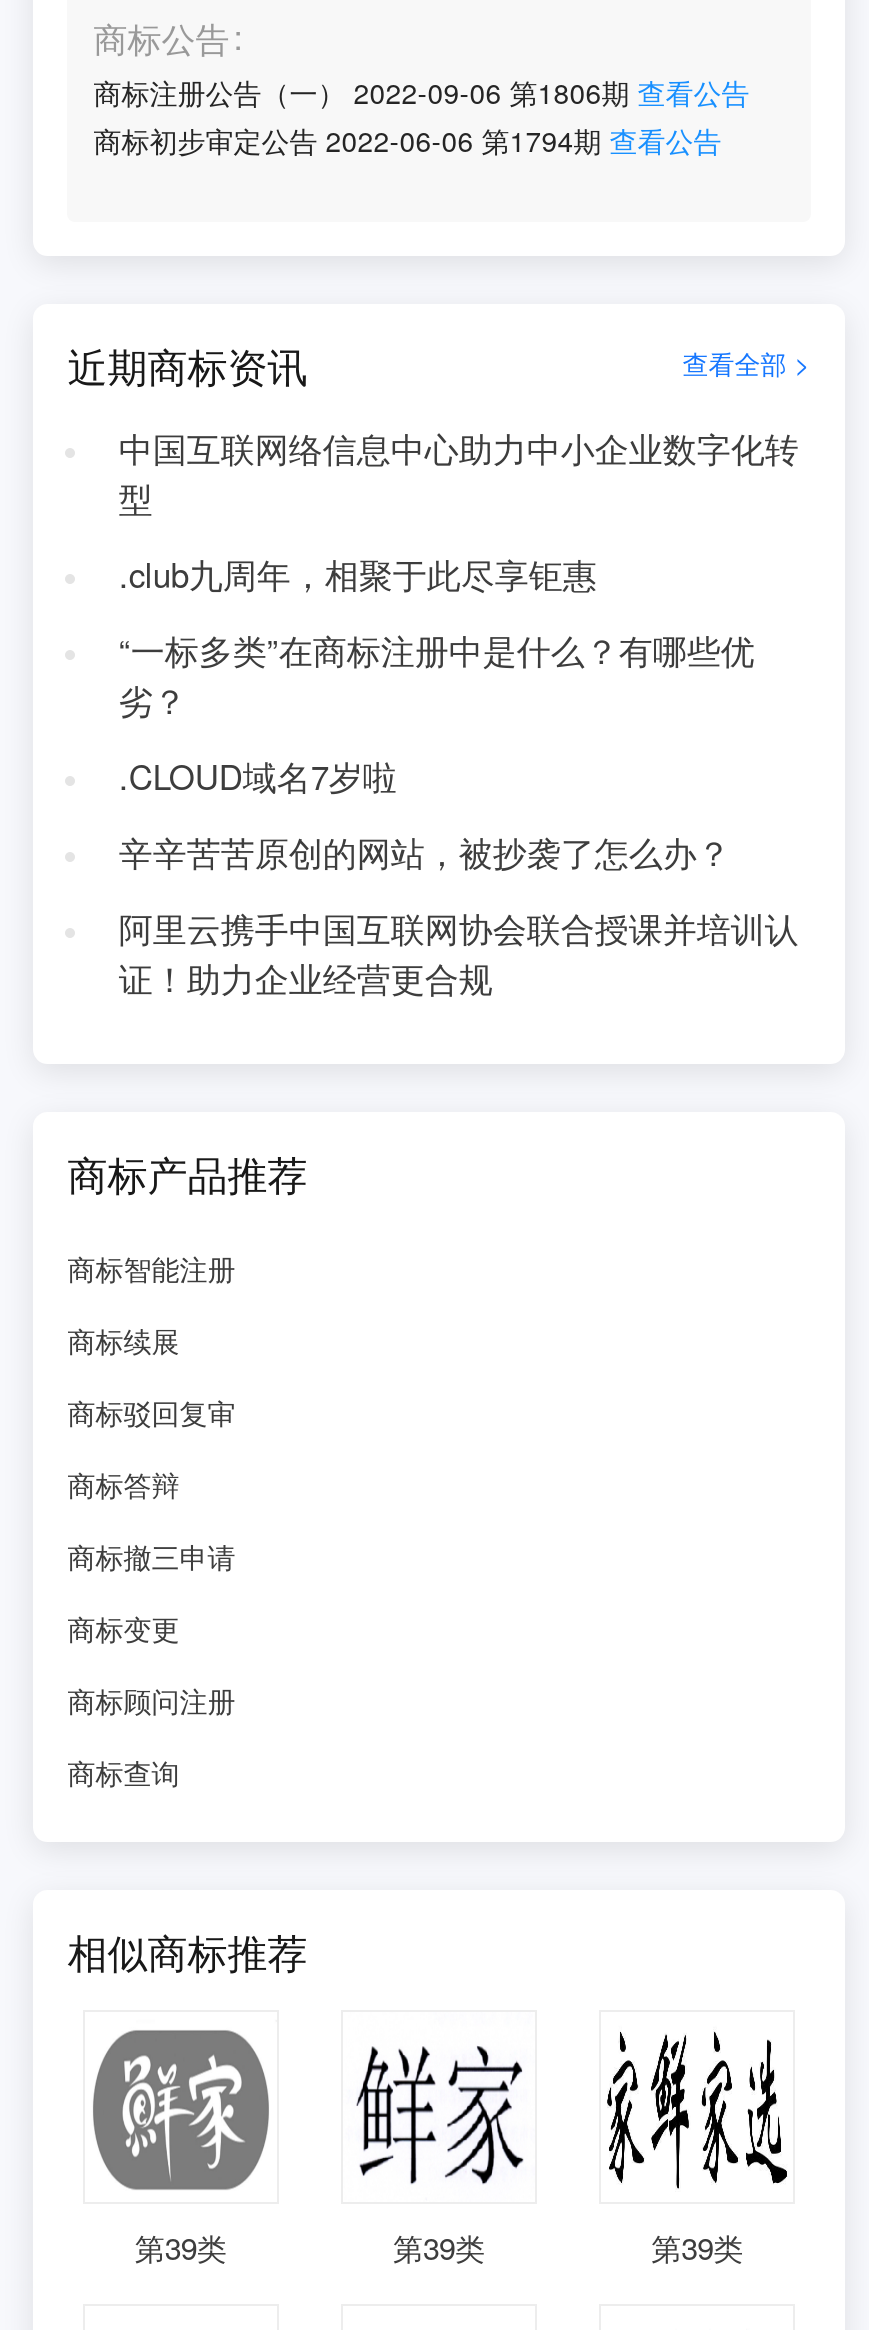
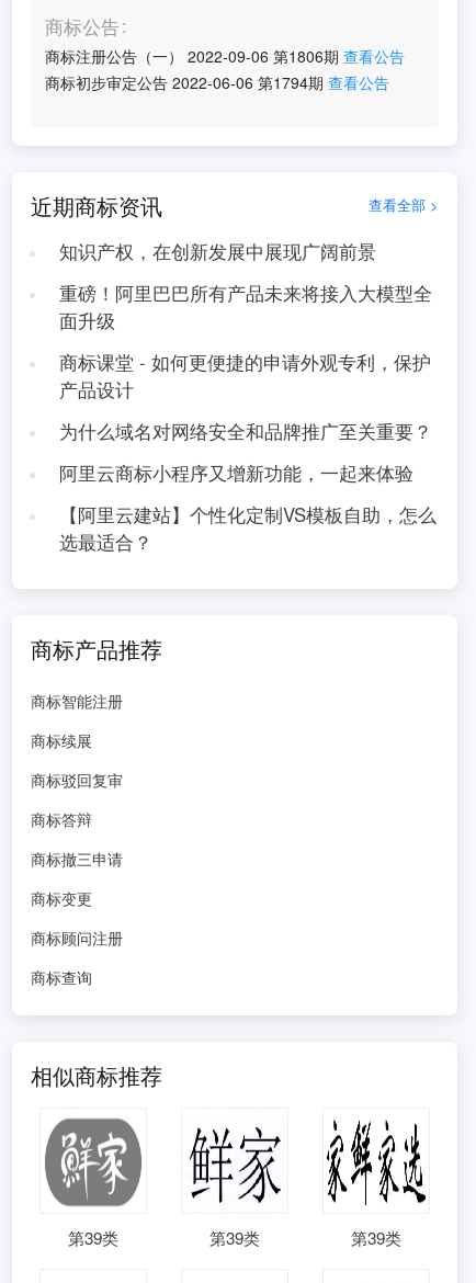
- 中国互联网络信息中心助力中小企业数字化转
- 型
+ 知识产权，在创新发展中展现广阔前景

- .club九周年，相聚于此尽享钜惠
+ 重磅！阿里巴巴所有产品未来将接入大模型全
+ 面升级

- “一标多类”在商标注册中是什么？有哪些优
- 劣？
+ 商标课堂 - 如何更便捷的申请外观专利，保护
+ 产品设计

- .CLOUD域名7岁啦
+ 为什么域名对网络安全和品牌推广至关重要？

- 辛辛苦苦原创的网站，被抄袭了怎么办？
+ 阿里云商标小程序又增新功能，一起来体验

- 阿里云携手中国互联网协会联合授课并培训认
- 证！助力企业经营更合规
+ 【阿里云建站】个性化定制VS模板自助，怎么
+ 选最适合？
